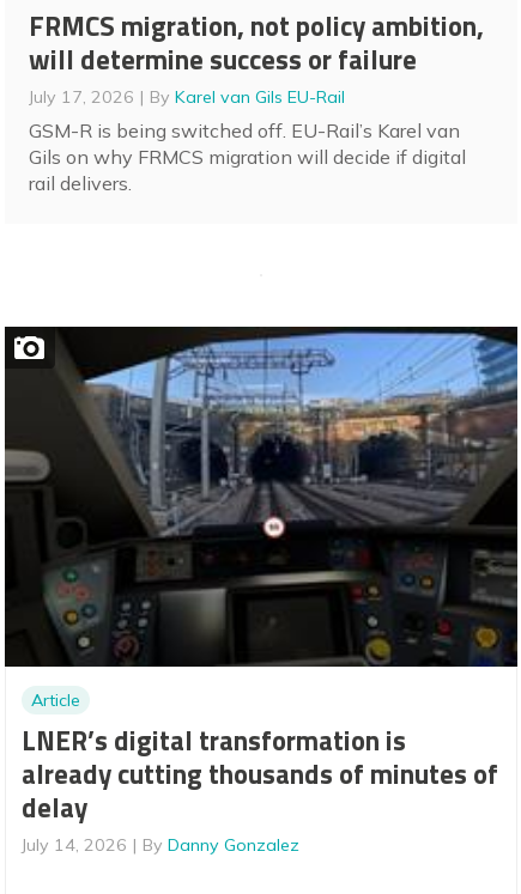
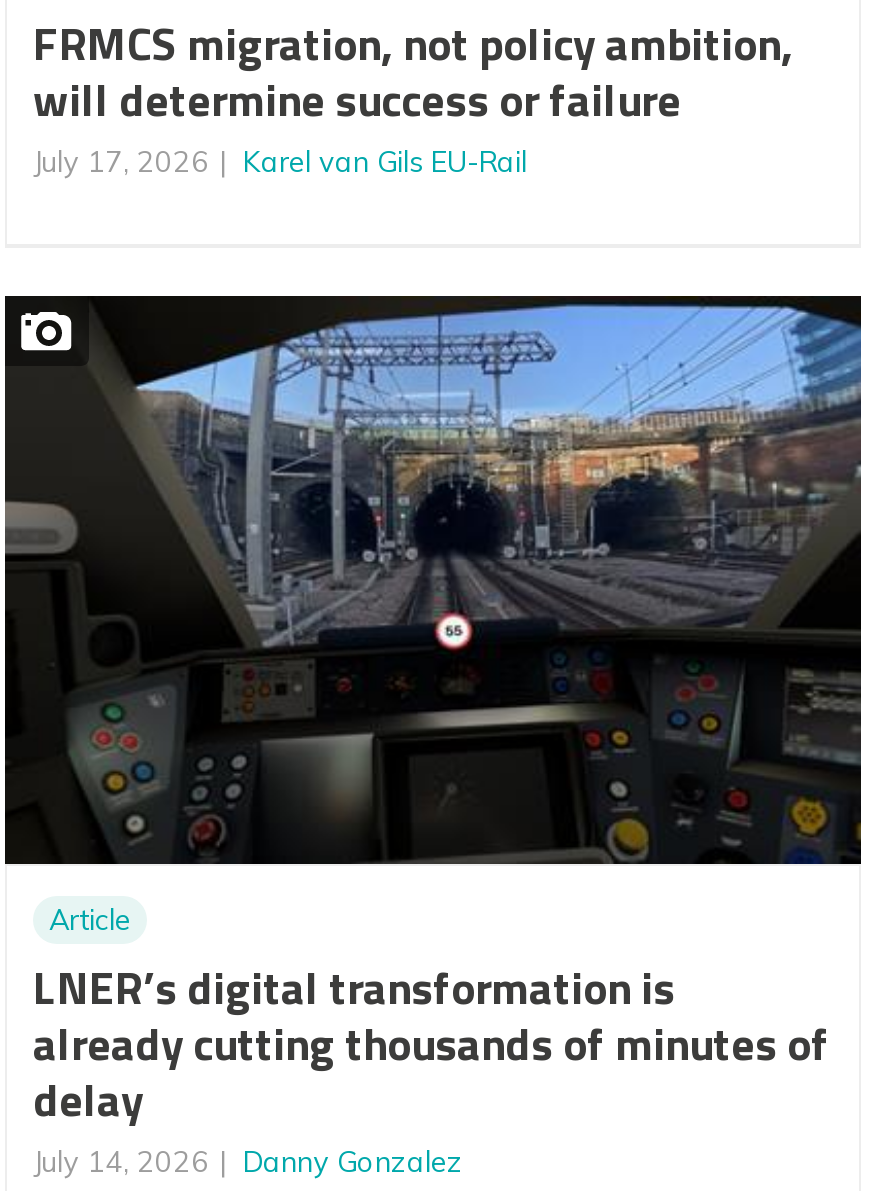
- By Karel van Gils EU-Rail
- GSM-R is being switched off. EU-Rail’s Karel van
- Gils on why FRMCS migration will decide if digital
- rail delivers.
+ Karel van Gils EU-Rail

- By Danny Gonzalez
+ Danny Gonzalez
